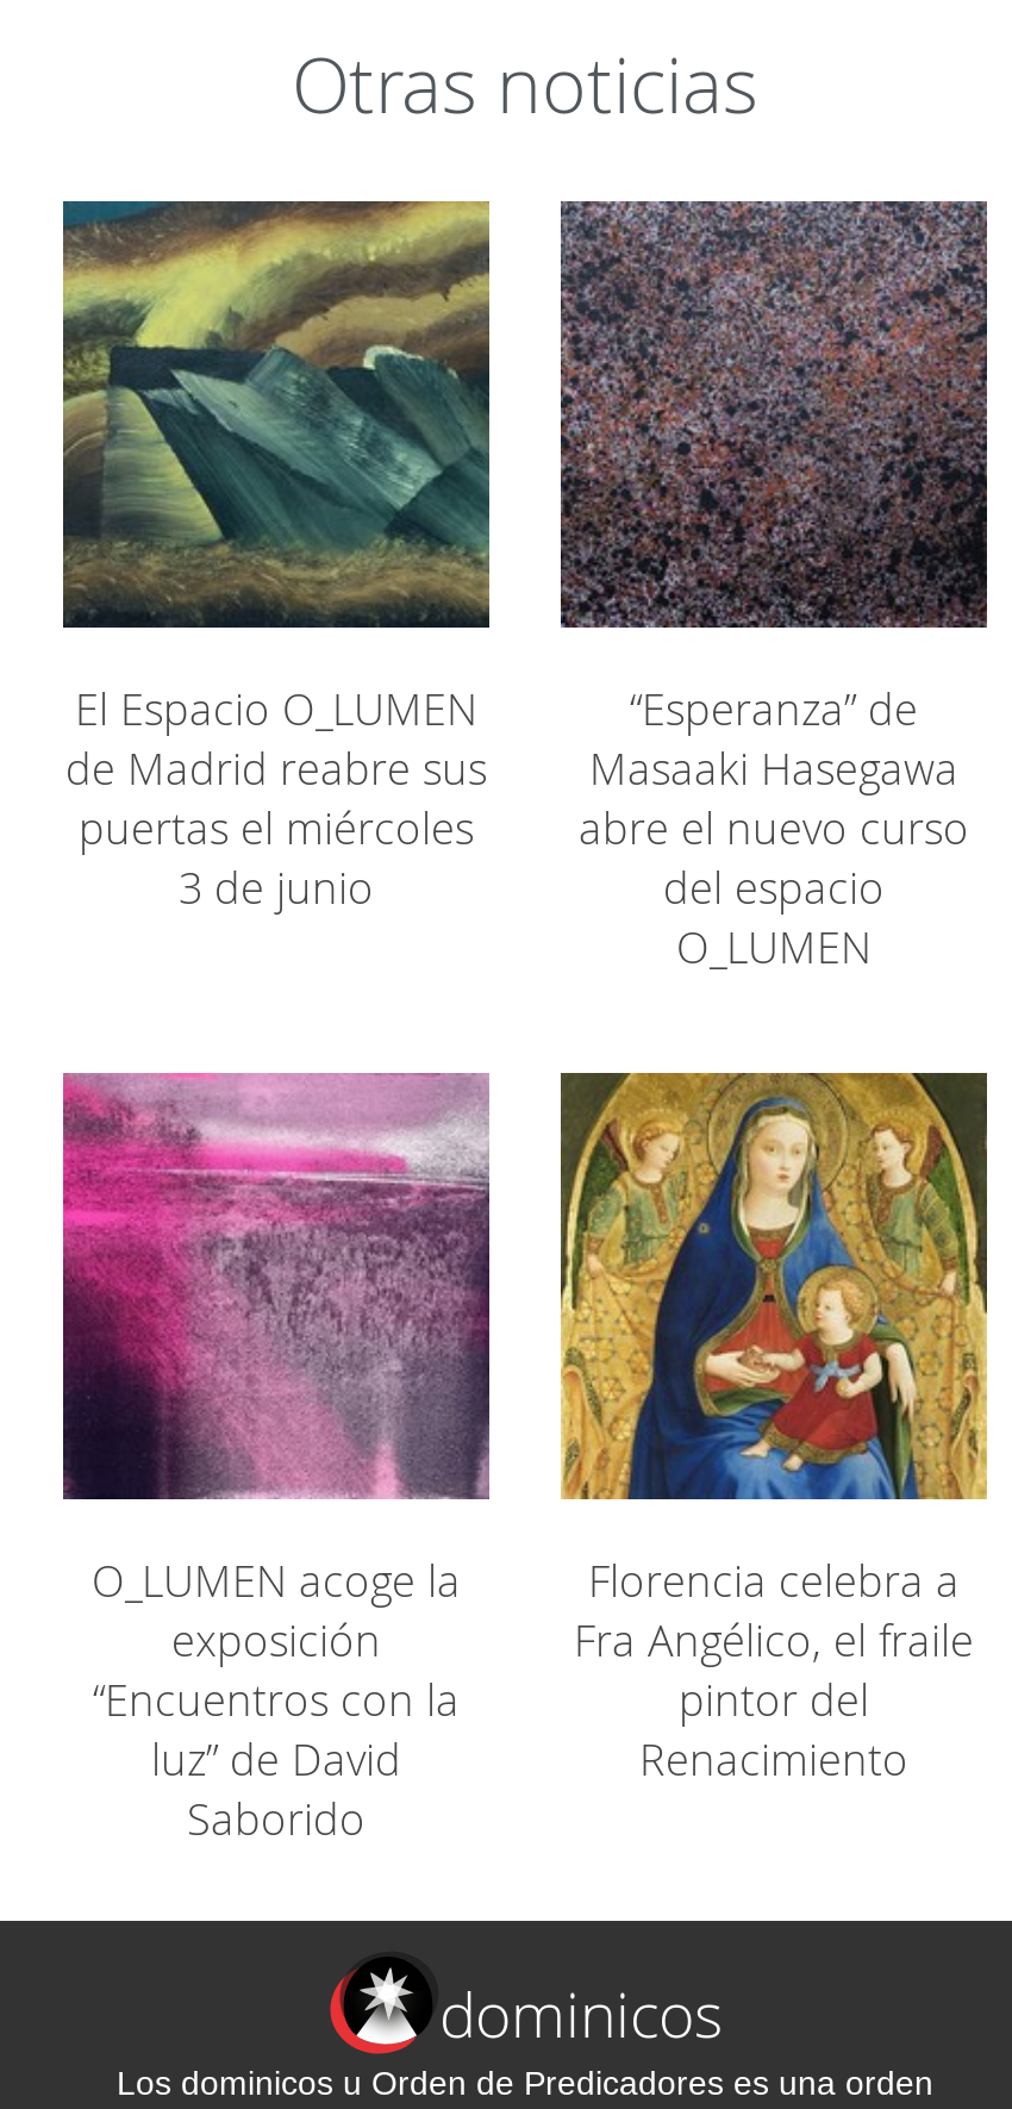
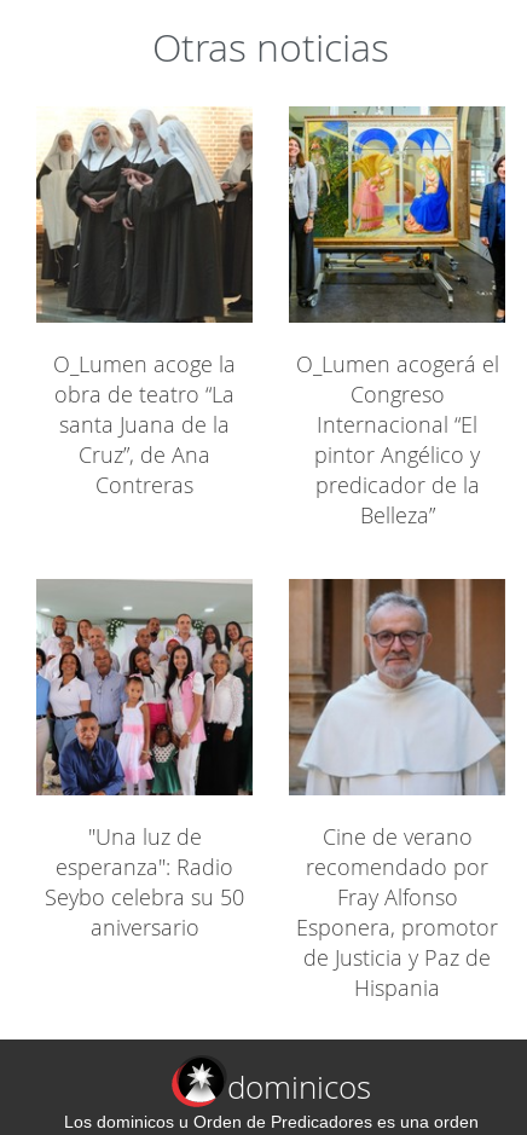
- [image]
+ [image]

- [image]
+ [image]

- El Espacio O_LUMEN
- de Madrid reabre sus
- puertas el miércoles
- 3 de junio
+ O_Lumen acoge la
+ obra de teatro “La
+ santa Juana de la
+ Cruz”, de Ana
+ Contreras

- “Esperanza” de
- Masaaki Hasegawa
- abre el nuevo curso
- del espacio
- O_LUMEN
+ O_Lumen acogerá el
+ Congreso
+ Internacional “El
+ pintor Angélico y
+ predicador de la
+ Belleza”

- [image]
- O_LUMEN acoge la
- exposición
- “Encuentros con la
- luz” de David
- Saborido
+ [image]
+ "Una luz de
+ esperanza": Radio
+ Seybo celebra su 50
+ aniversario

- [image]
- Florencia celebra a
- Fra Angélico, el fraile
- pintor del
- Renacimiento
+ [image]
+ Cine de verano
+ recomendado por
+ Fray Alfonso
+ Esponera, promotor
+ de Justicia y Paz de
+ Hispania
